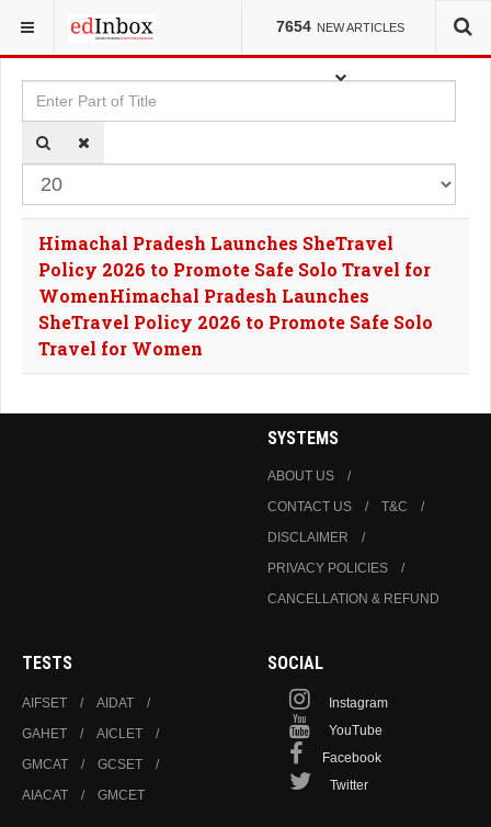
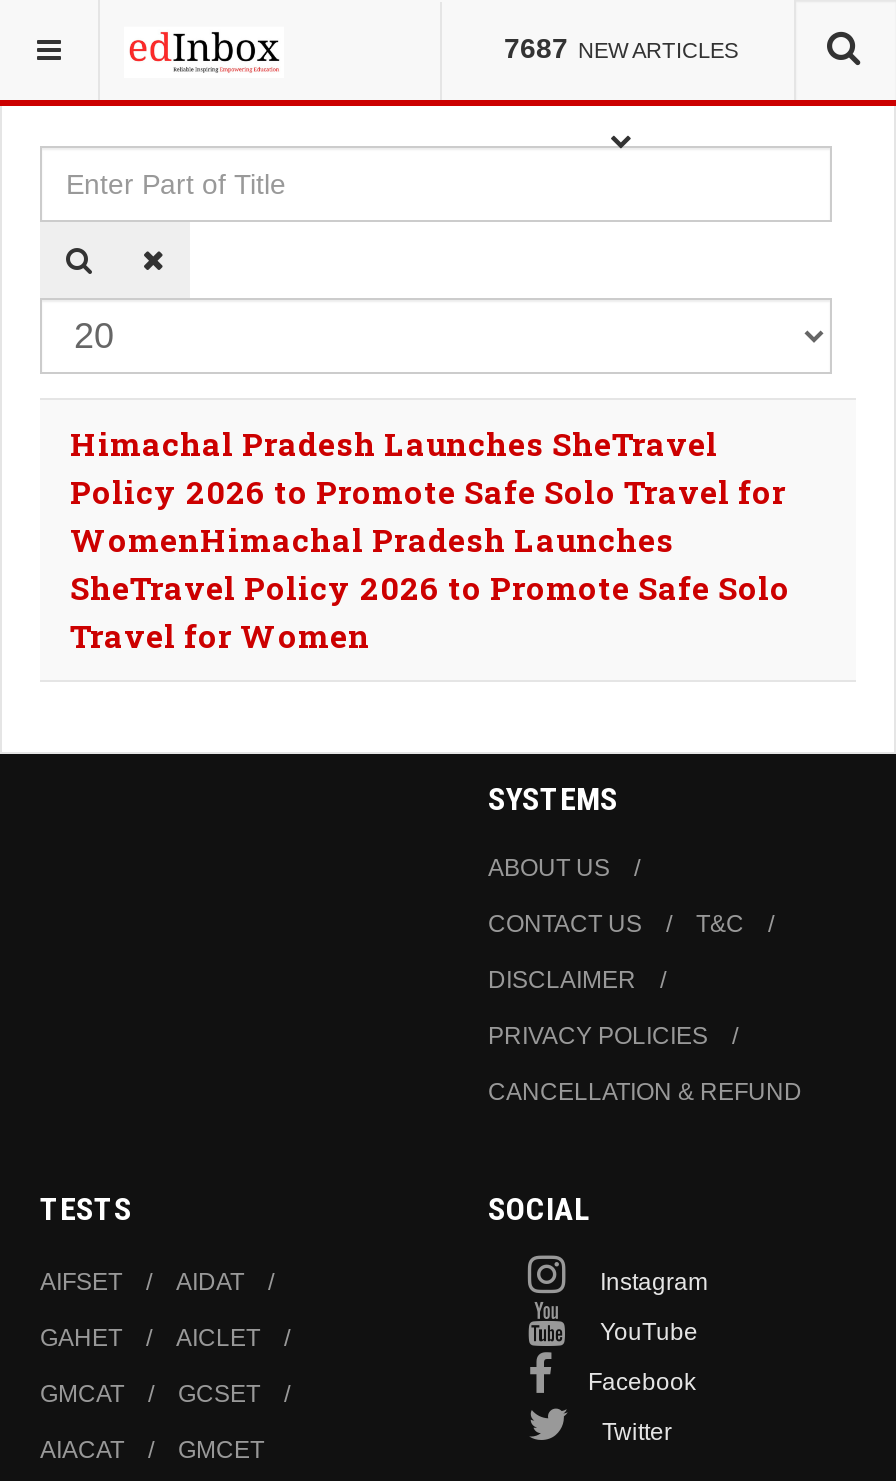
- 7654 NEW ARTICLES
+ 7687 NEW ARTICLES
